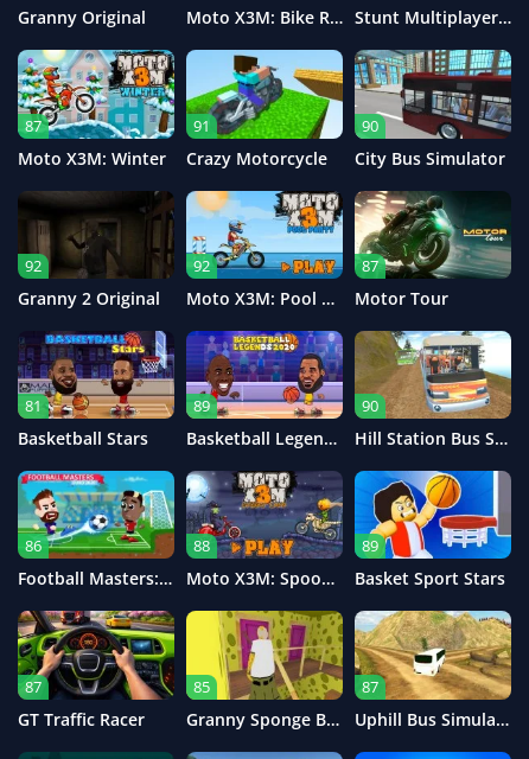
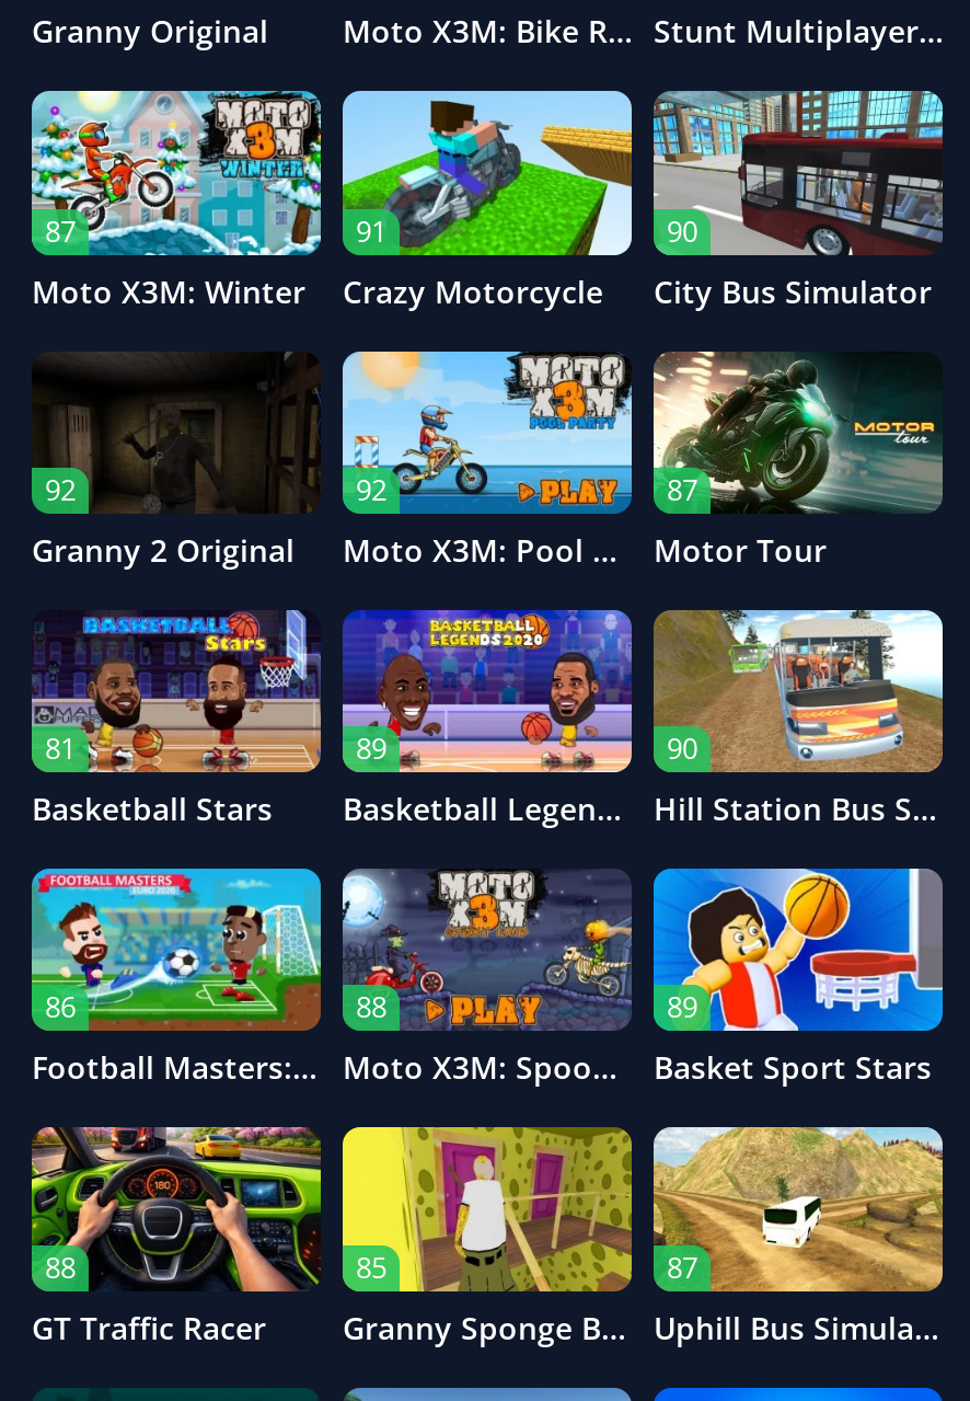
- 87
+ 88
